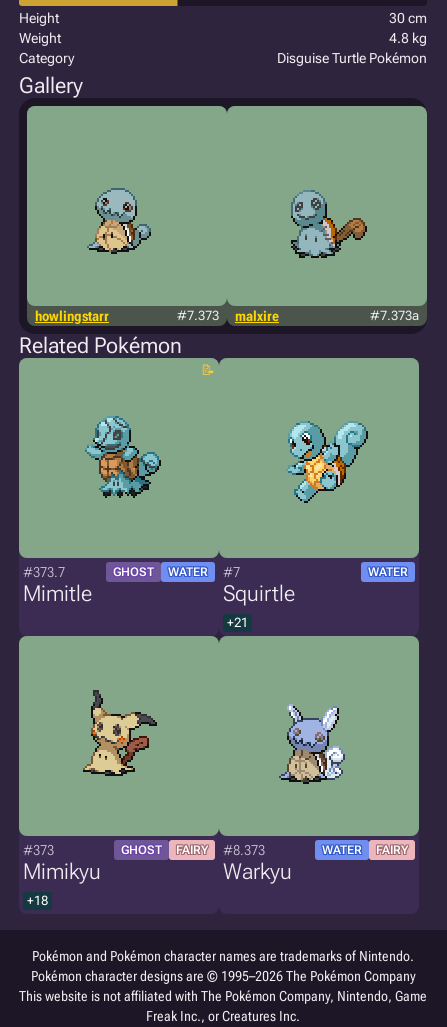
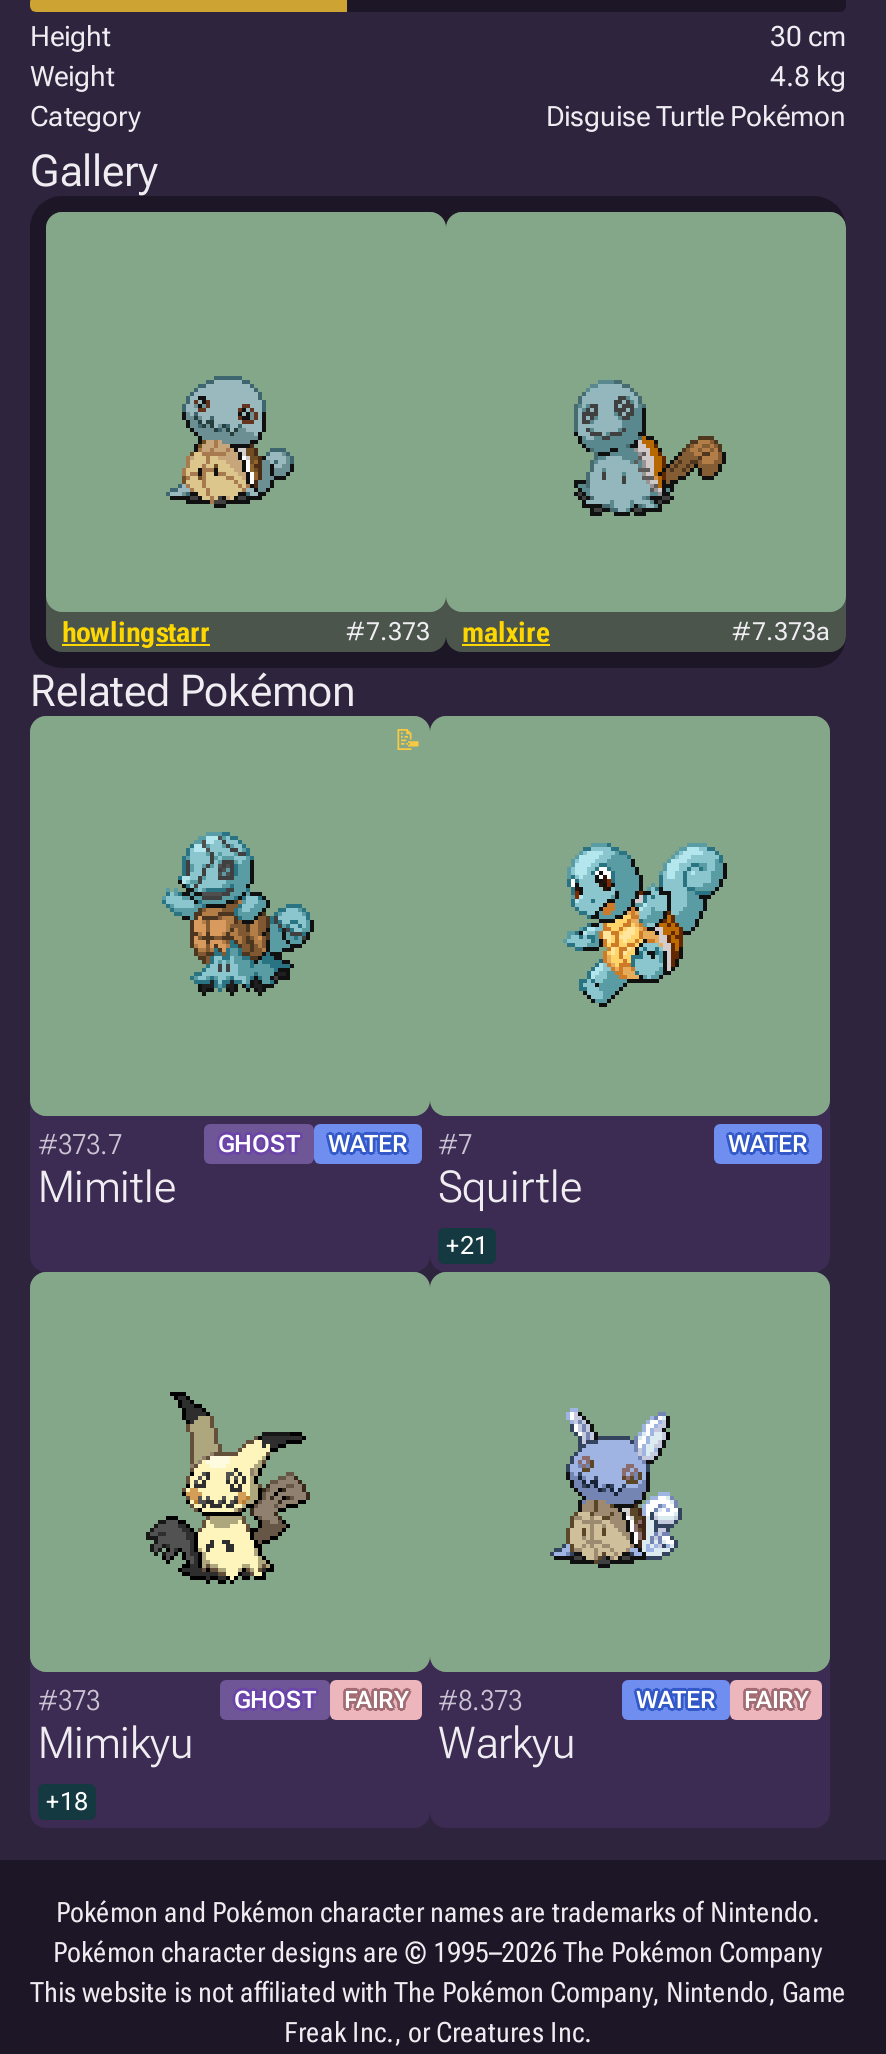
- [image]
+ [image]
